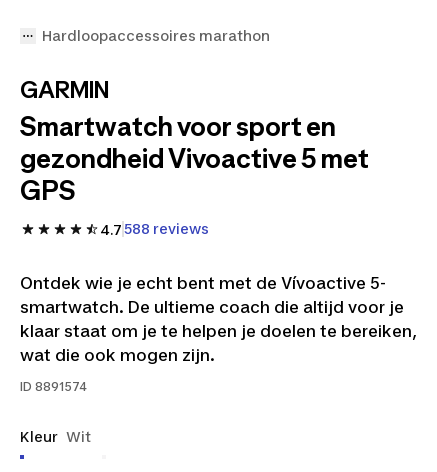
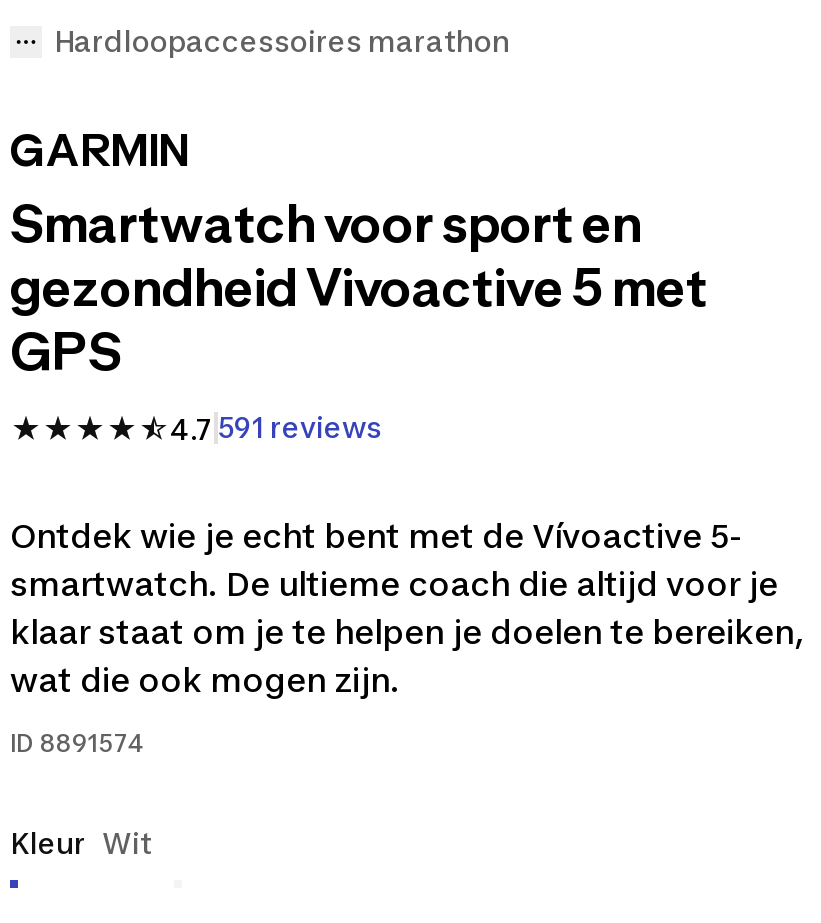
- 4.7 588 reviews
+ 4.7 591 reviews
